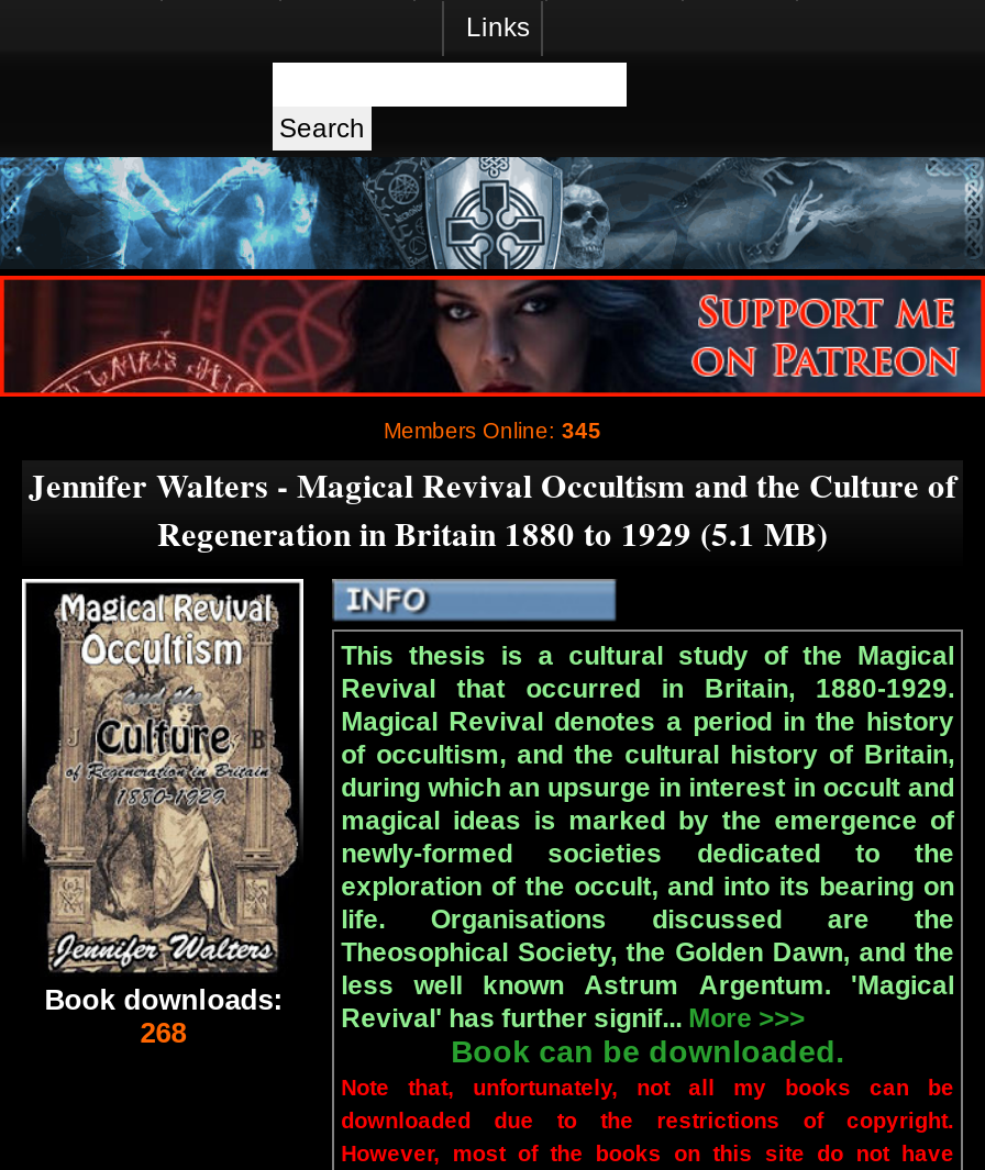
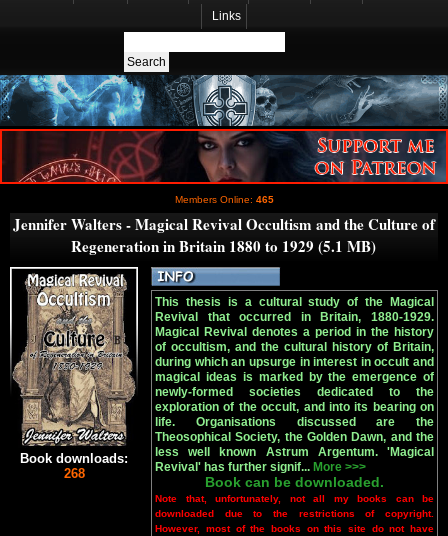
- Members Online: 345
+ Members Online: 465
